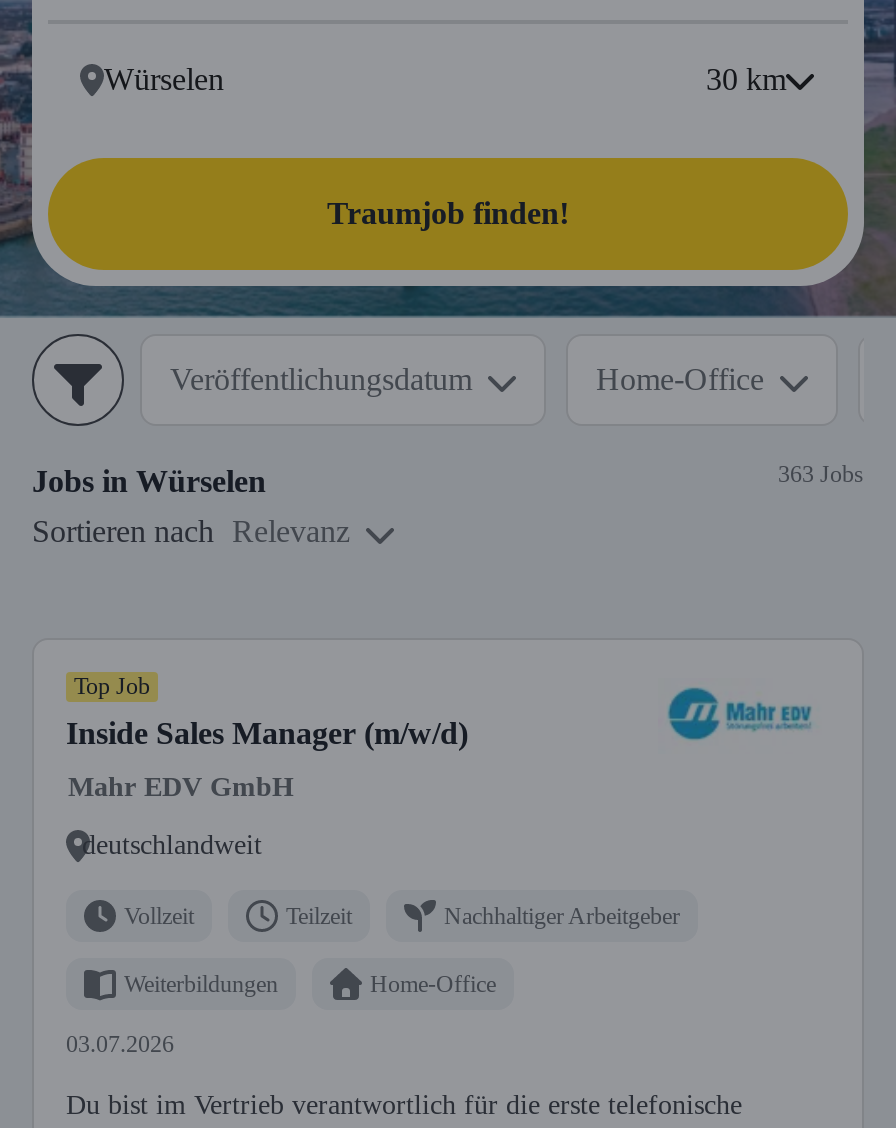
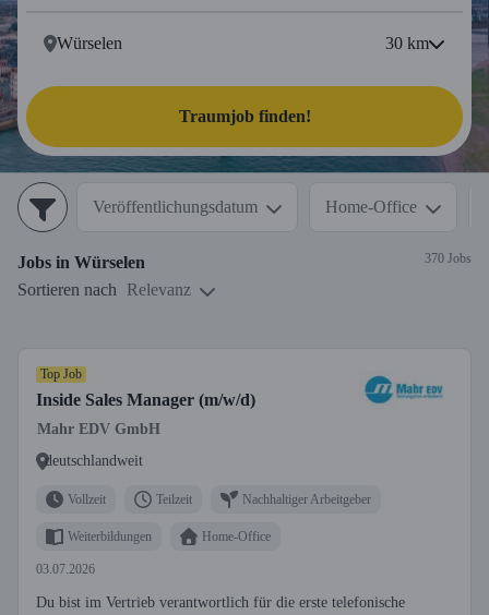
- 363 Jobs
+ 370 Jobs
